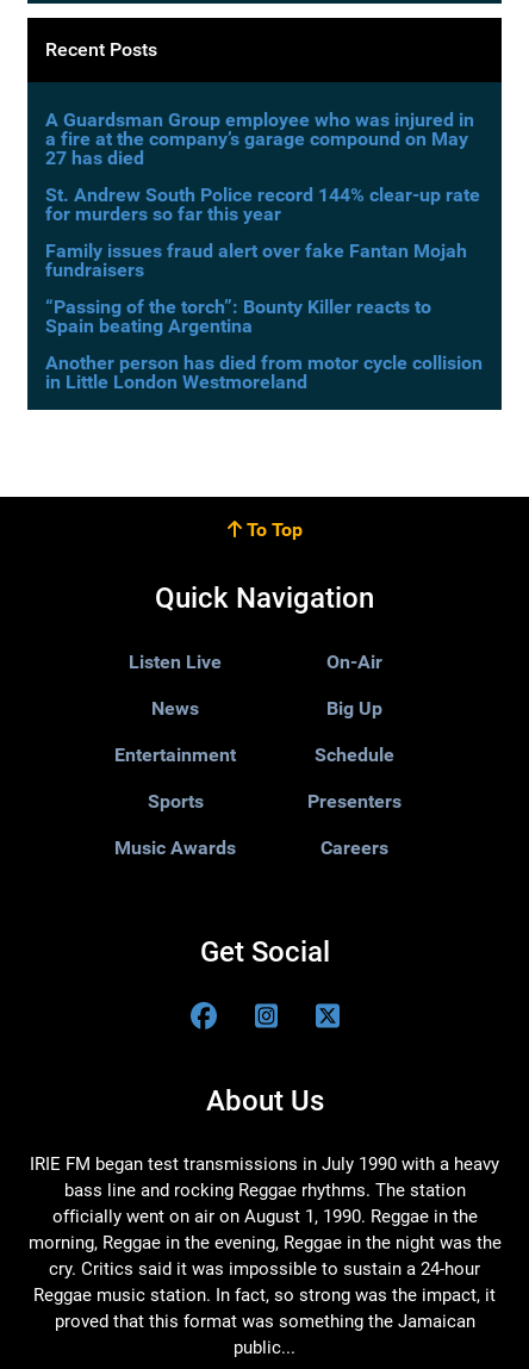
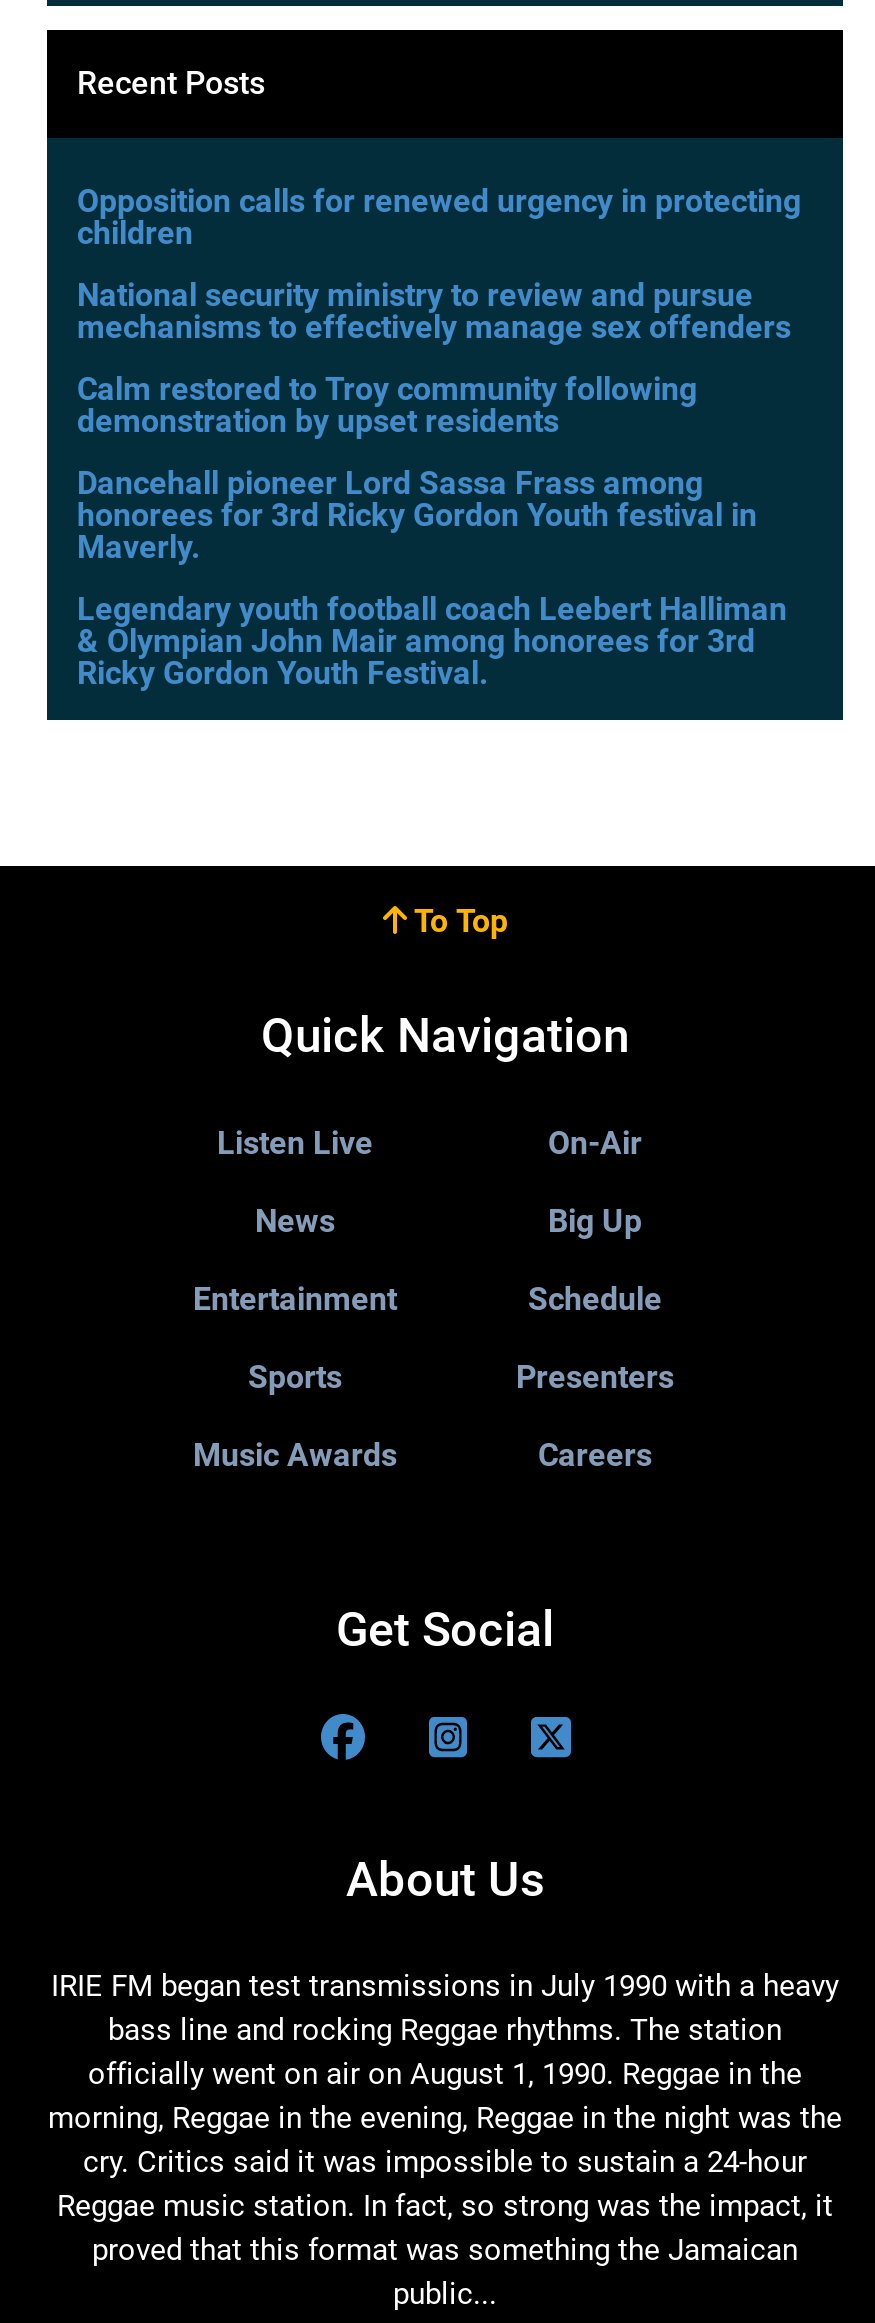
- A Guardsman Group employee who was injured in
- a fire at the company’s garage compound on May
- 27 has died
+ Opposition calls for renewed urgency in protecting
+ children

- St. Andrew South Police record 144% clear-up rate
- for murders so far this year
+ National security ministry to review and pursue
+ mechanisms to effectively manage sex offenders

- Family issues fraud alert over fake Fantan Mojah
- fundraisers
+ Calm restored to Troy community following
+ demonstration by upset residents

- “Passing of the torch”: Bounty Killer reacts to
- Spain beating Argentina
+ Dancehall pioneer Lord Sassa Frass among
+ honorees for 3rd Ricky Gordon Youth festival in
+ Maverly.

- Another person has died from motor cycle collision
- in Little London Westmoreland
+ Legendary youth football coach Leebert Halliman
+ & Olympian John Mair among honorees for 3rd
+ Ricky Gordon Youth Festival.
